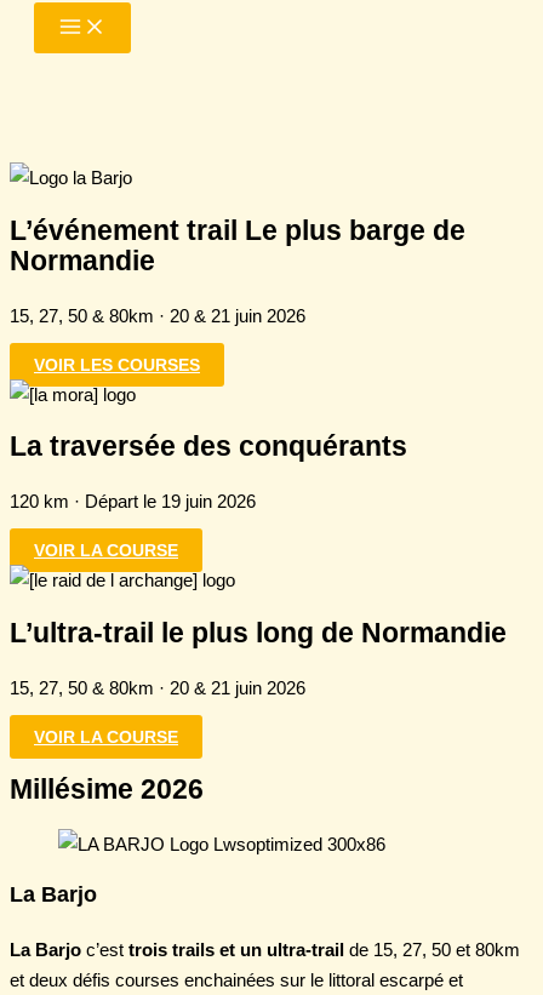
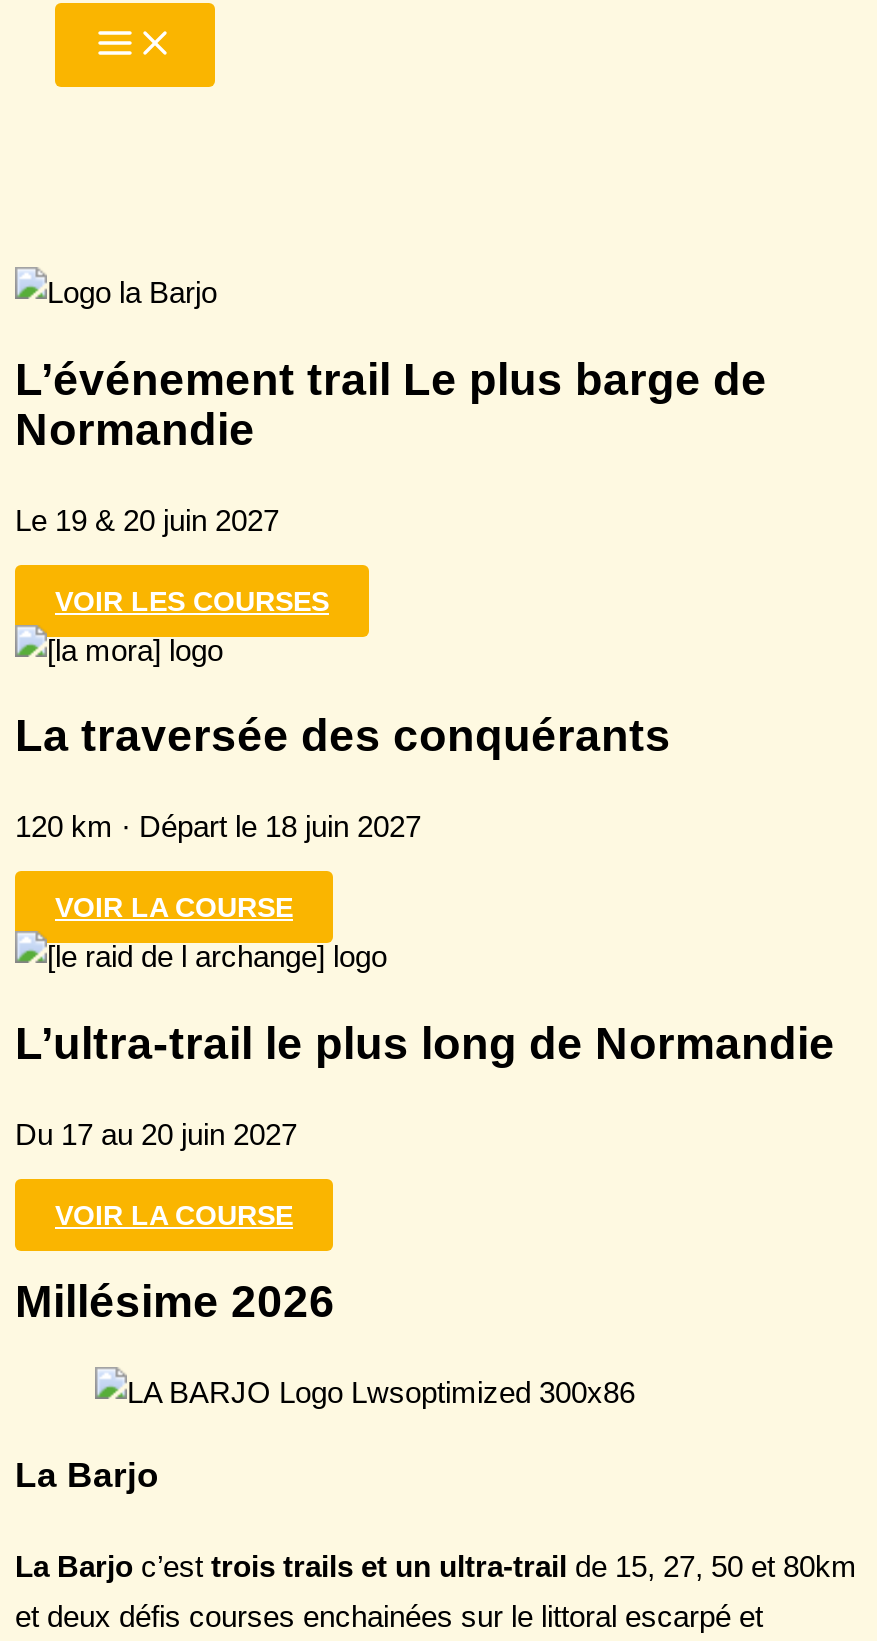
- 15, 27, 50 & 80km · 20 & 21 juin 2026
+ Le 19 & 20 juin 2027

- 120 km · Départ le 19 juin 2026
+ 120 km · Départ le 18 juin 2027

- 15, 27, 50 & 80km · 20 & 21 juin 2026
+ Du 17 au 20 juin 2027
